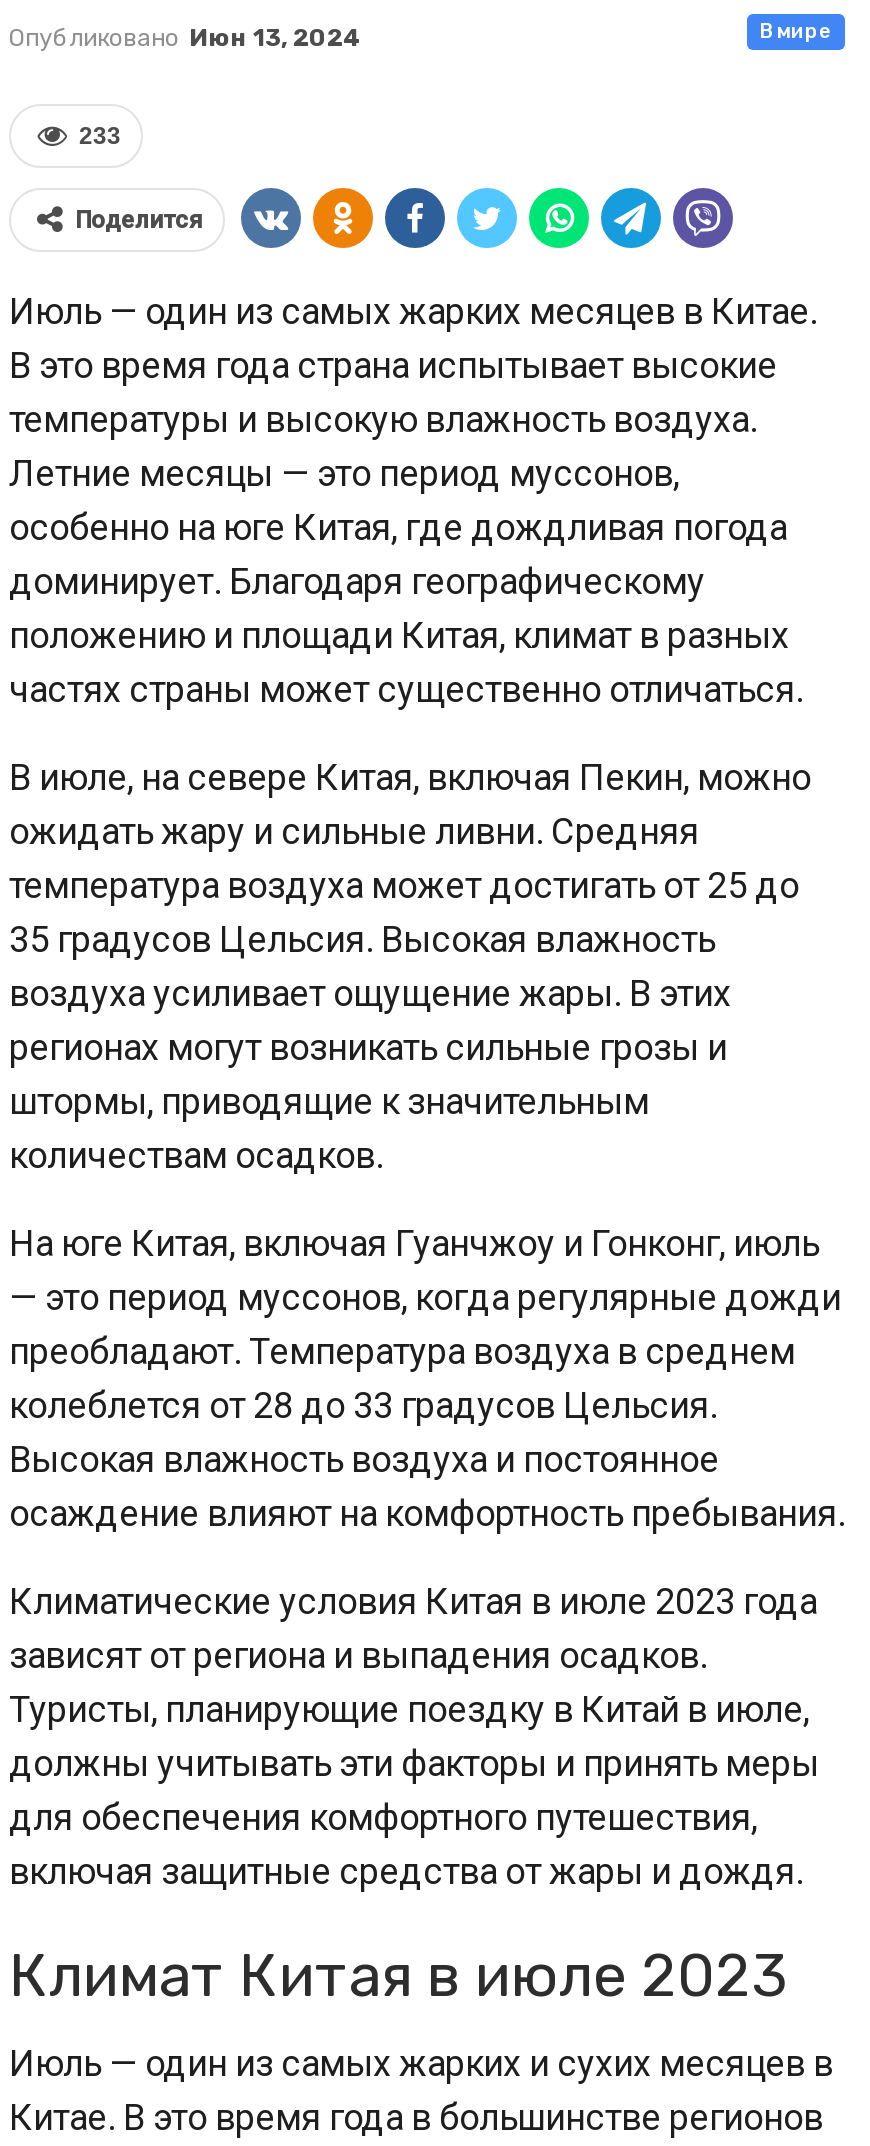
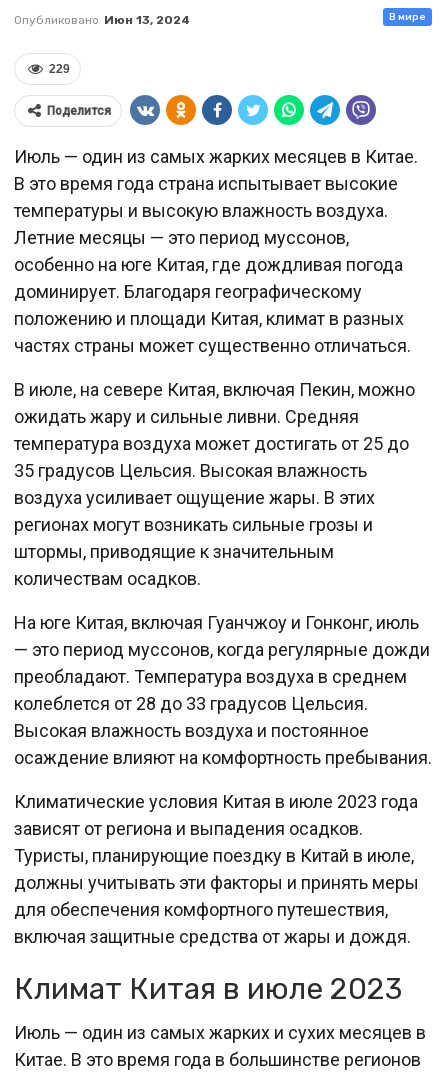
- 233
+ 229
